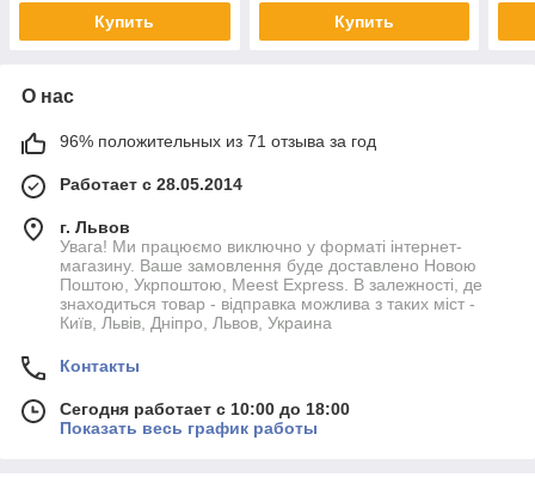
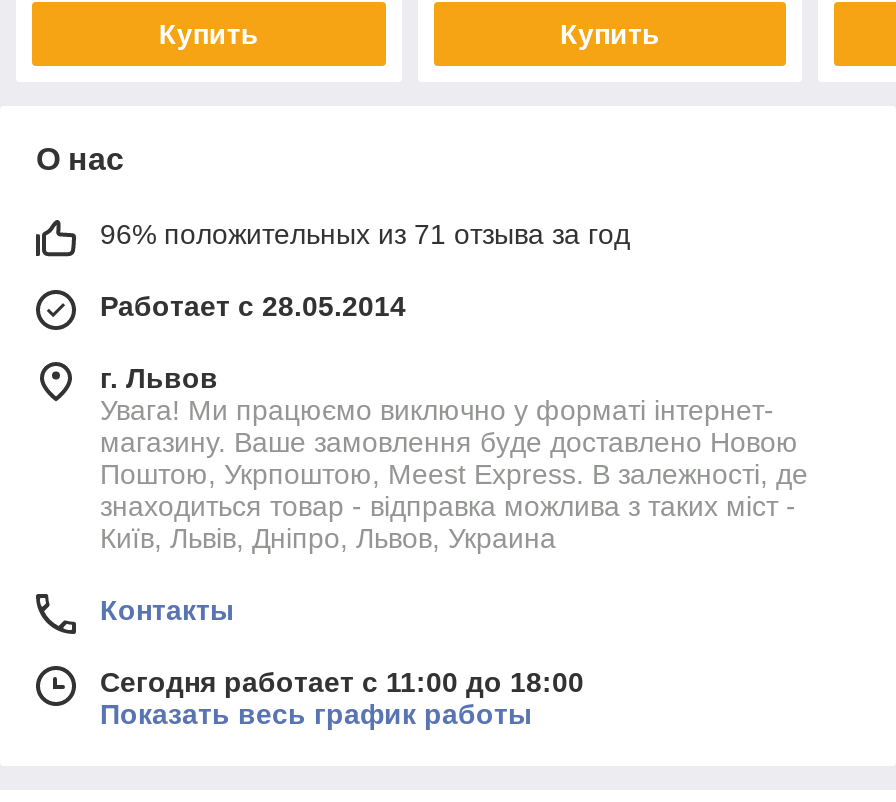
- Сегодня работает с 10:00 до 18:00
+ Сегодня работает с 11:00 до 18:00
